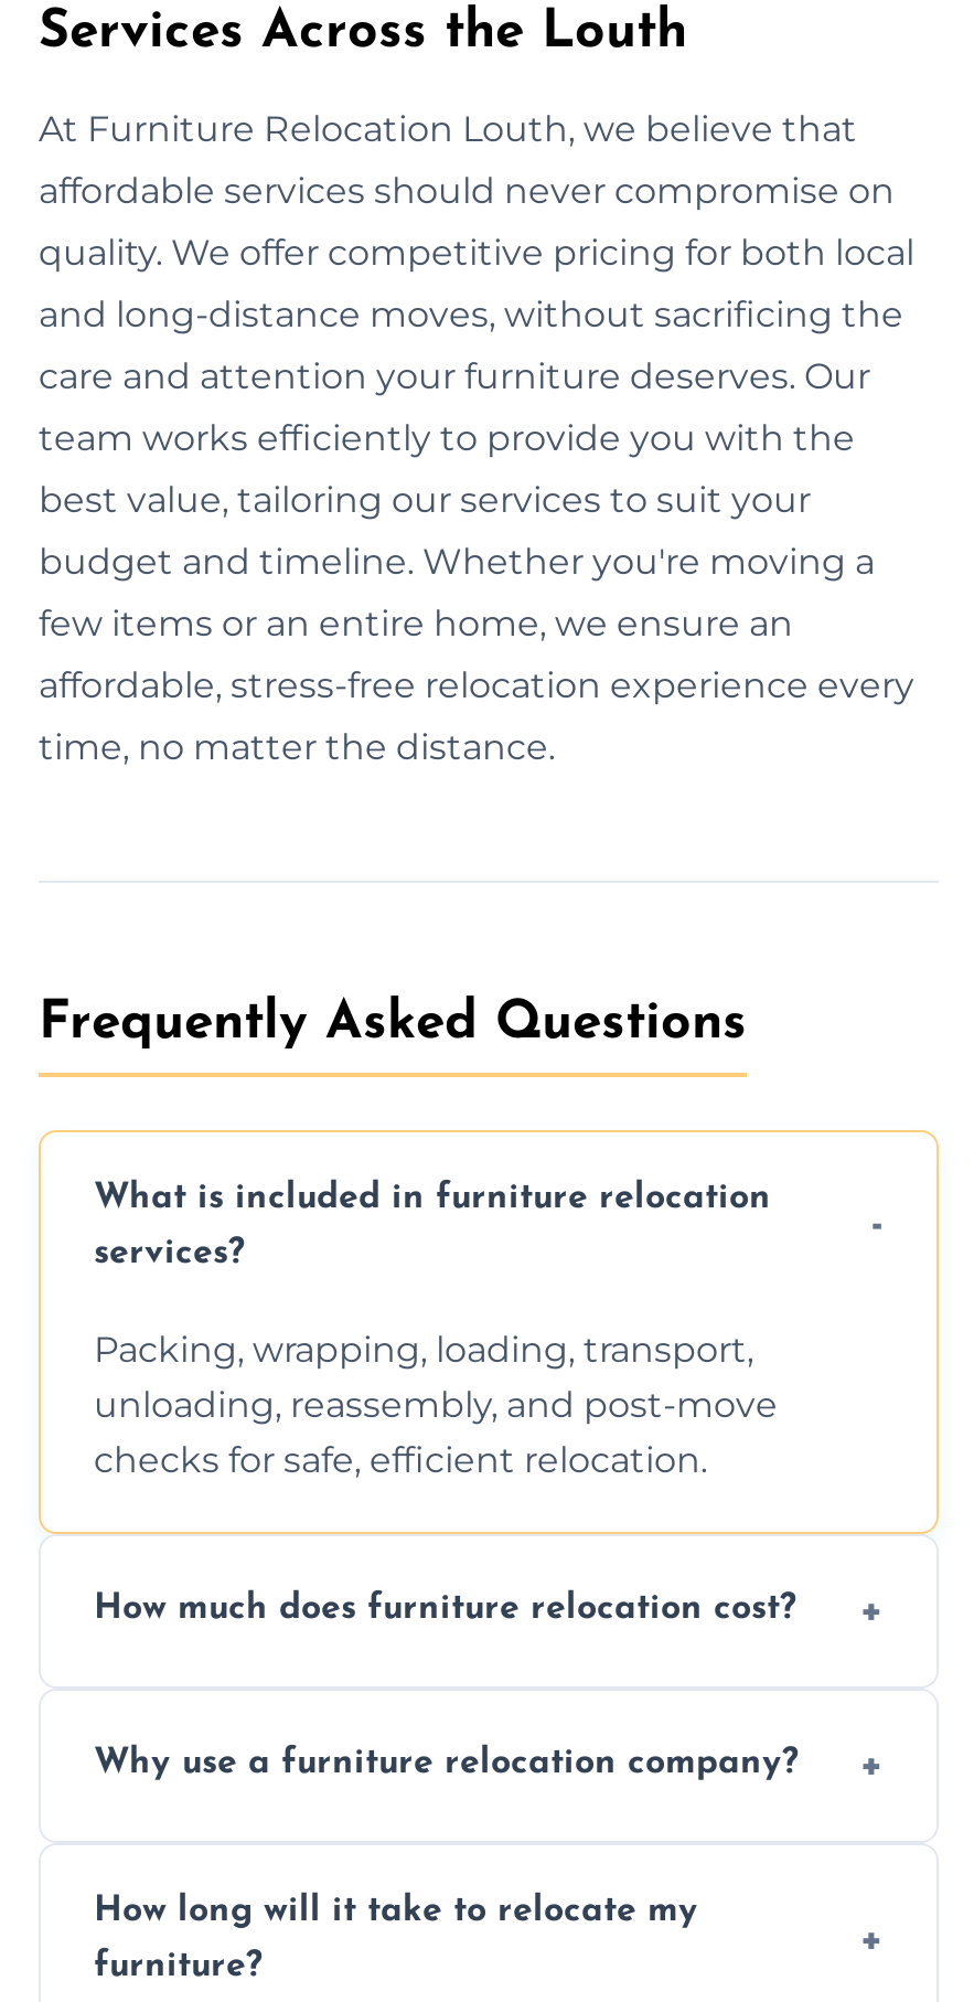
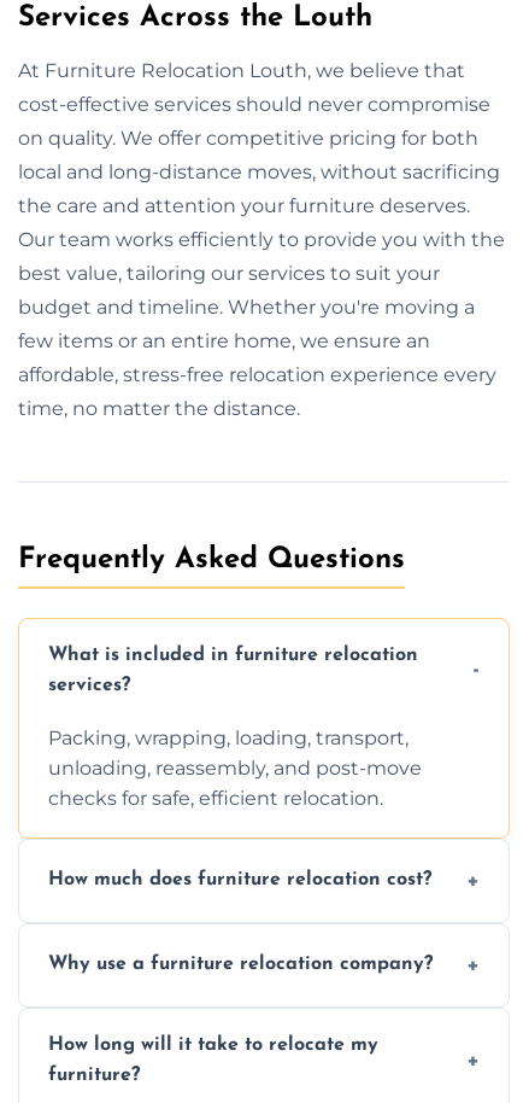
- affordable services should never compromise on
+ cost-effective services should never compromise

- quality. We offer competitive pricing for both local
+ on quality. We offer competitive pricing for both

- and long-distance moves, without sacrificing the
+ local and long-distance moves, without sacrificing

- care and attention your furniture deserves. Our
+ the care and attention your furniture deserves.

- team works efficiently to provide you with the
+ Our team works efficiently to provide you with the
